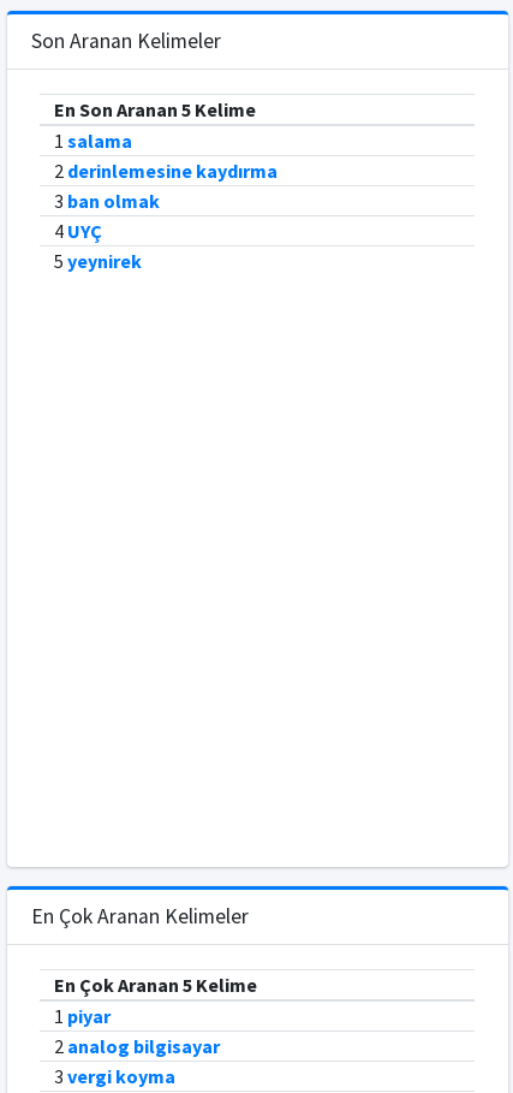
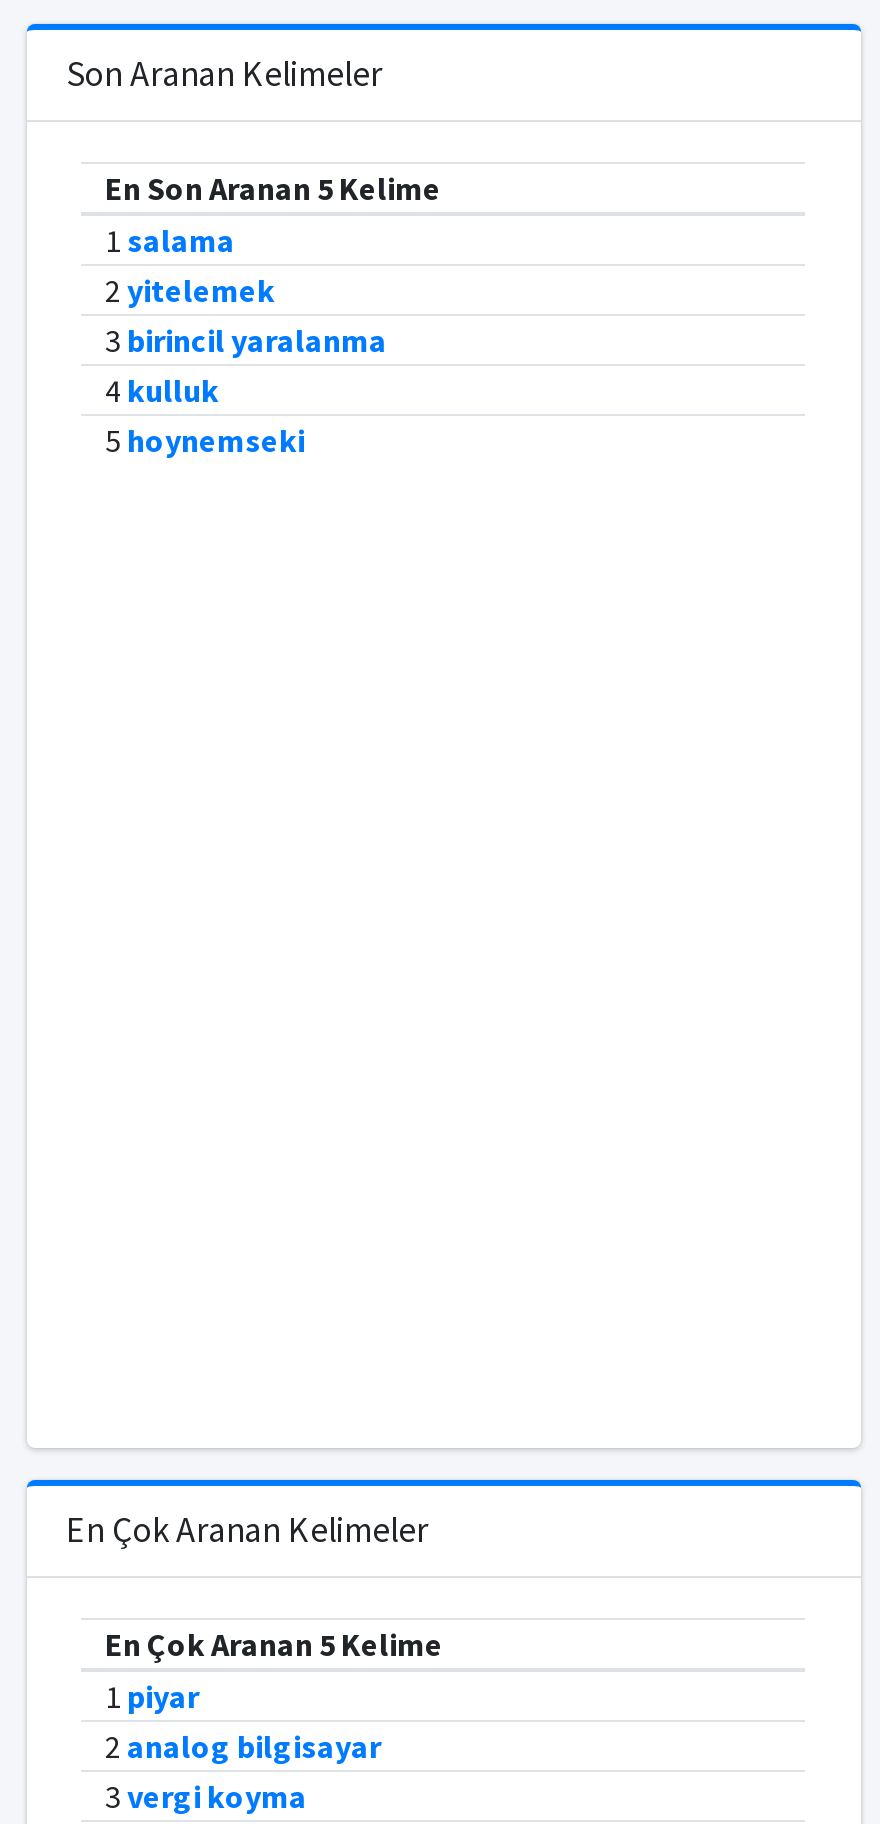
- 2 derinlemesine kaydırma
- 3 ban olmak
- 4 UYÇ
- 5 yeynirek
+ 2 yitelemek
+ 3 birincil yaralanma
+ 4 kulluk
+ 5 hoynemseki
